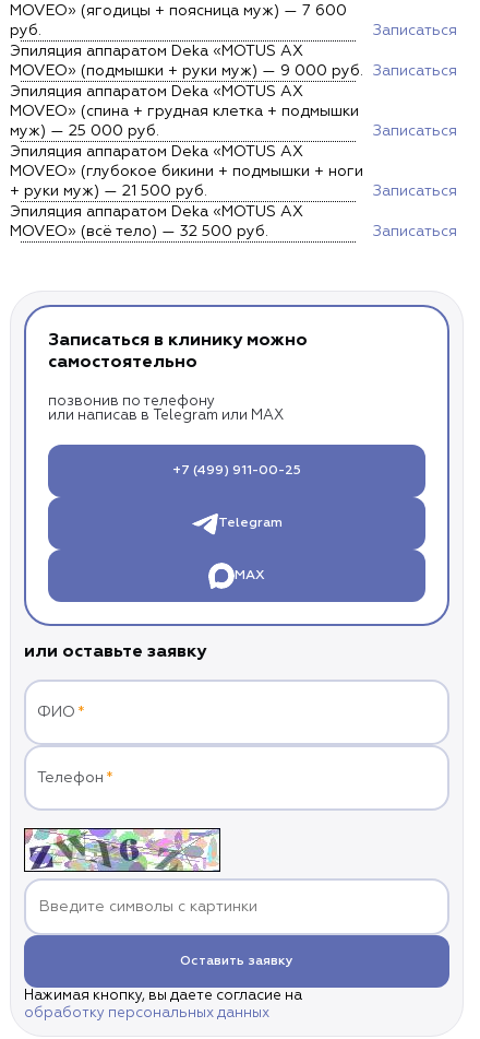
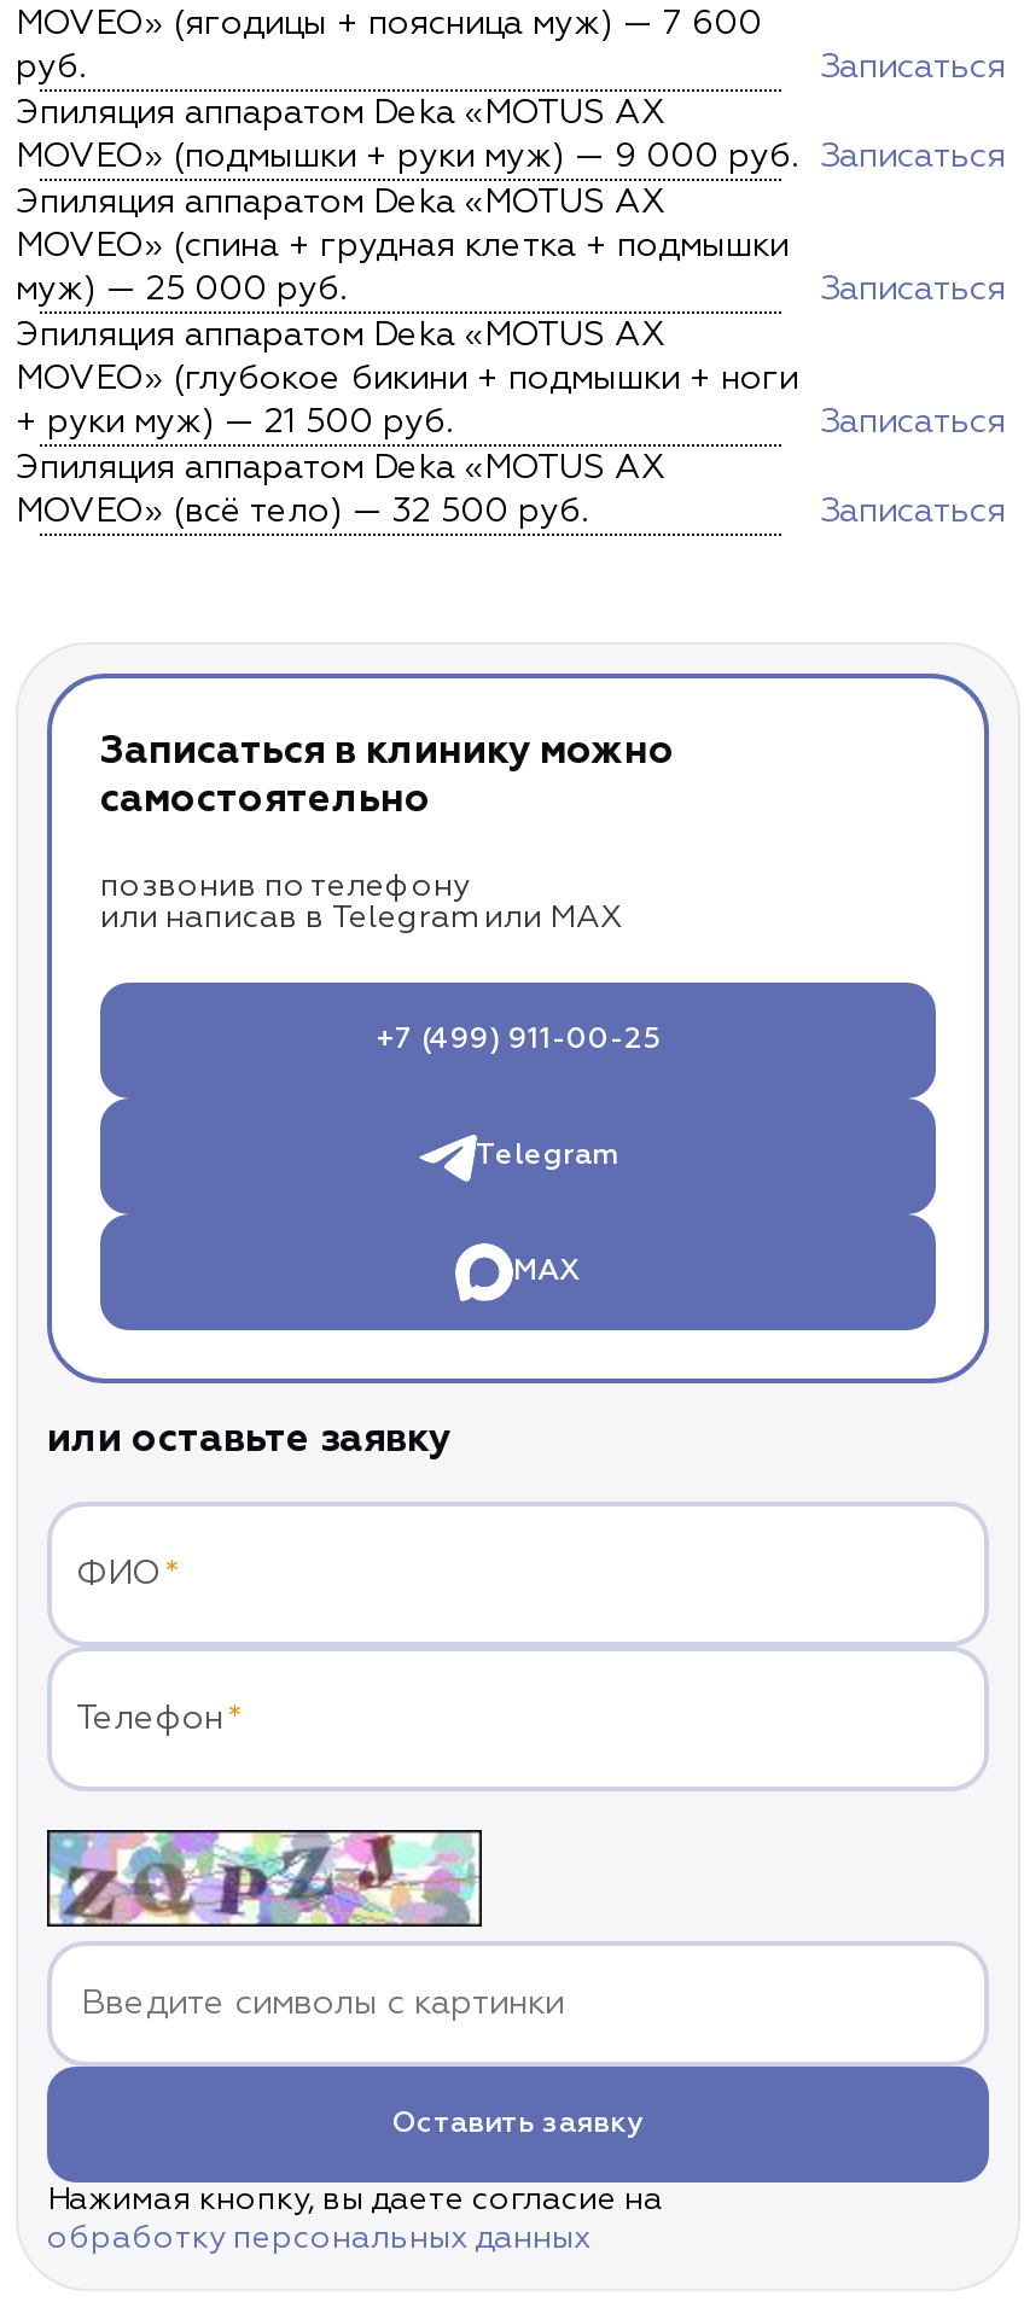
- [image]
+ [image]
